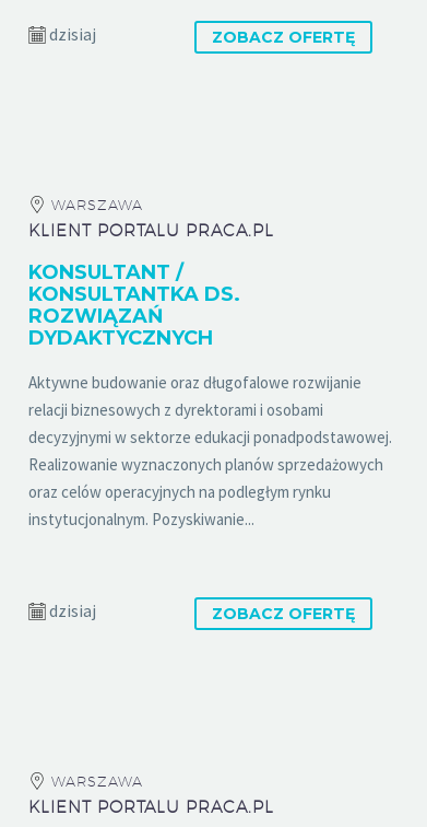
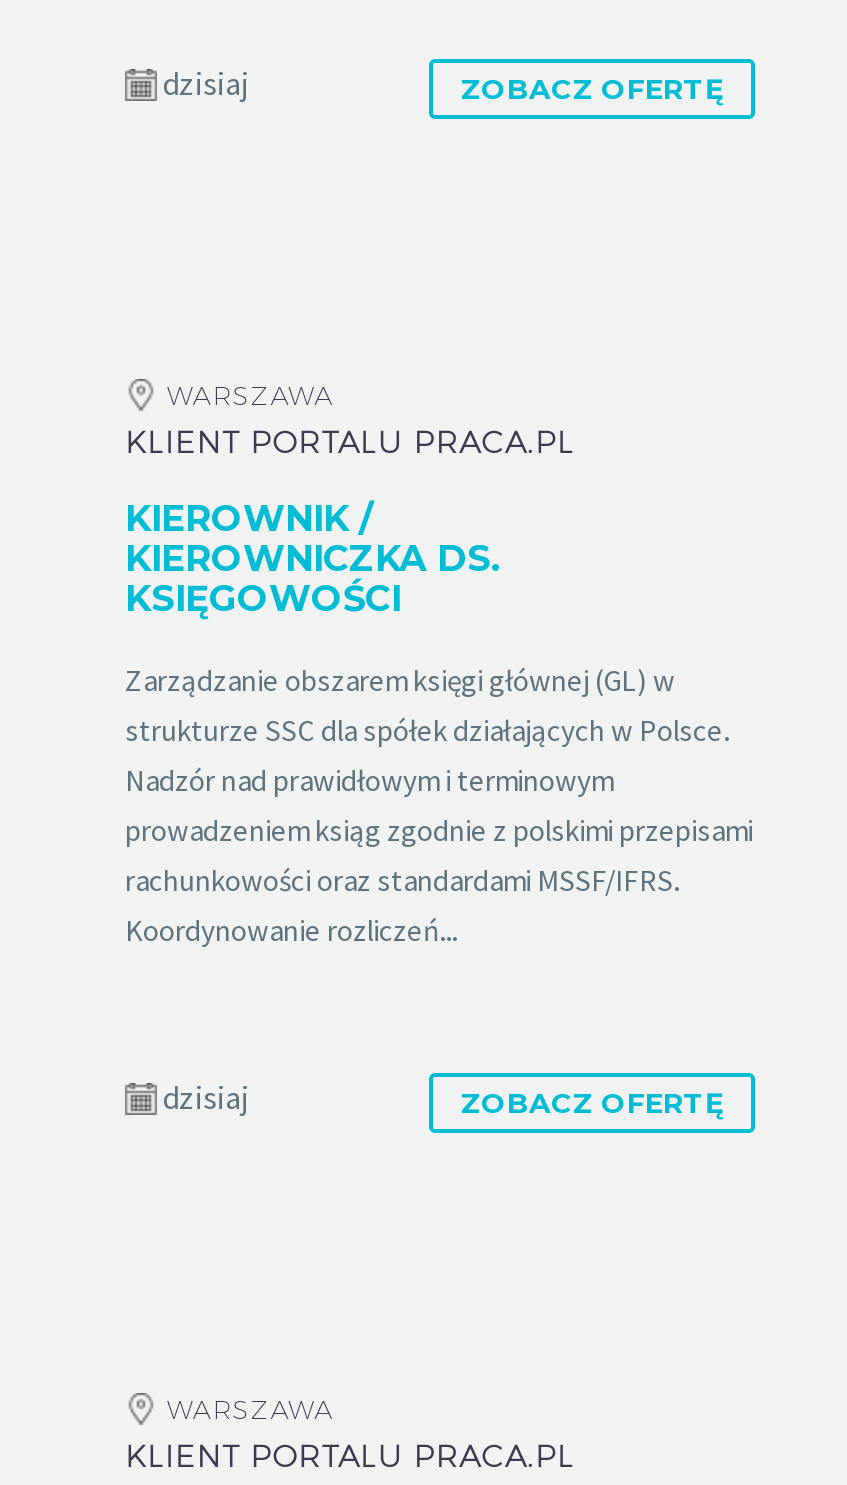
- KONSULTANT /
- KONSULTANTKA DS.
- ROZWIĄZAŃ
- DYDAKTYCZNYCH
+ KIEROWNIK /
+ KIEROWNICZKA DS.
+ KSIĘGOWOŚCI

- Aktywne budowanie oraz długofalowe rozwijanie
- relacji biznesowych z dyrektorami i osobami
- decyzyjnymi w sektorze edukacji ponadpodstawowej.
- Realizowanie wyznaczonych planów sprzedażowych
- oraz celów operacyjnych na podległym rynku
- instytucjonalnym. Pozyskiwanie...
+ Zarządzanie obszarem księgi głównej (GL) w
+ strukturze SSC dla spółek działających w Polsce.
+ Nadzór nad prawidłowym i terminowym
+ prowadzeniem ksiąg zgodnie z polskimi przepisami
+ rachunkowości oraz standardami MSSF/IFRS.
+ Koordynowanie rozliczeń...
